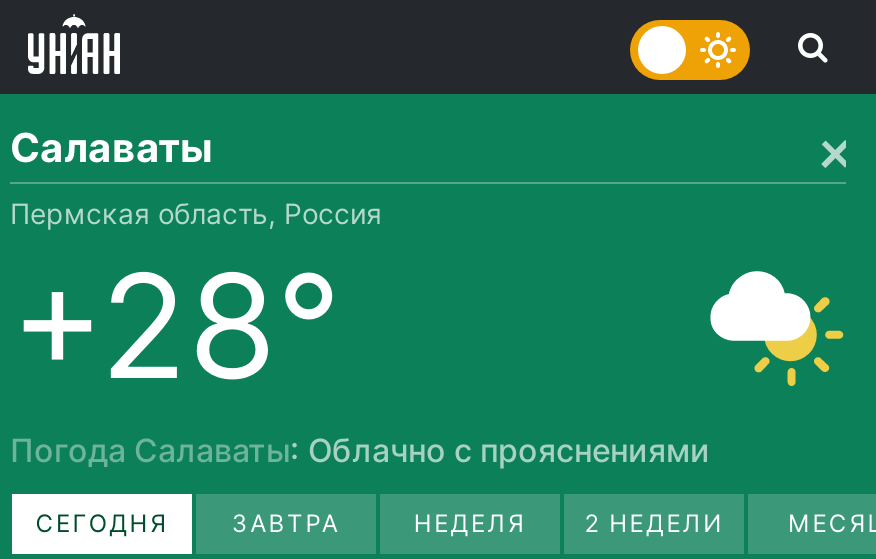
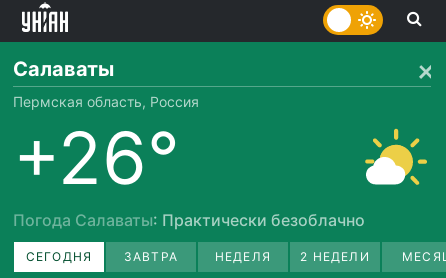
- [image]
- +28°
- Погода Салаваты: Облачно с прояснениями
+ [image]
+ +26°
+ Погода Салаваты: Практически безоблачно
